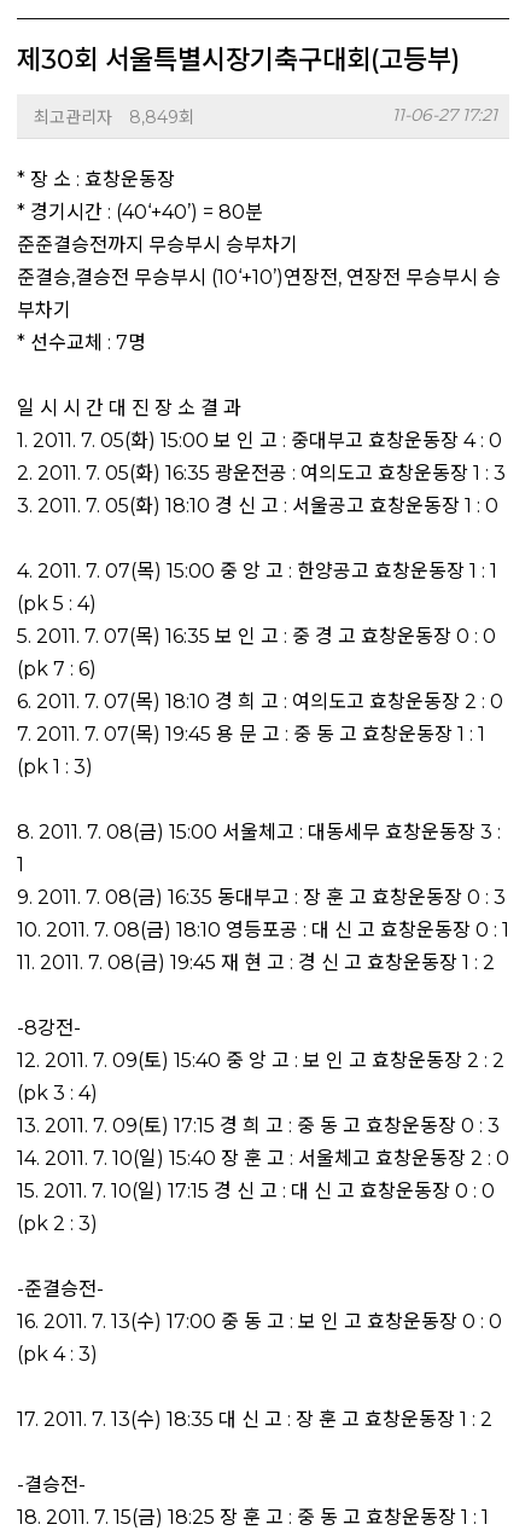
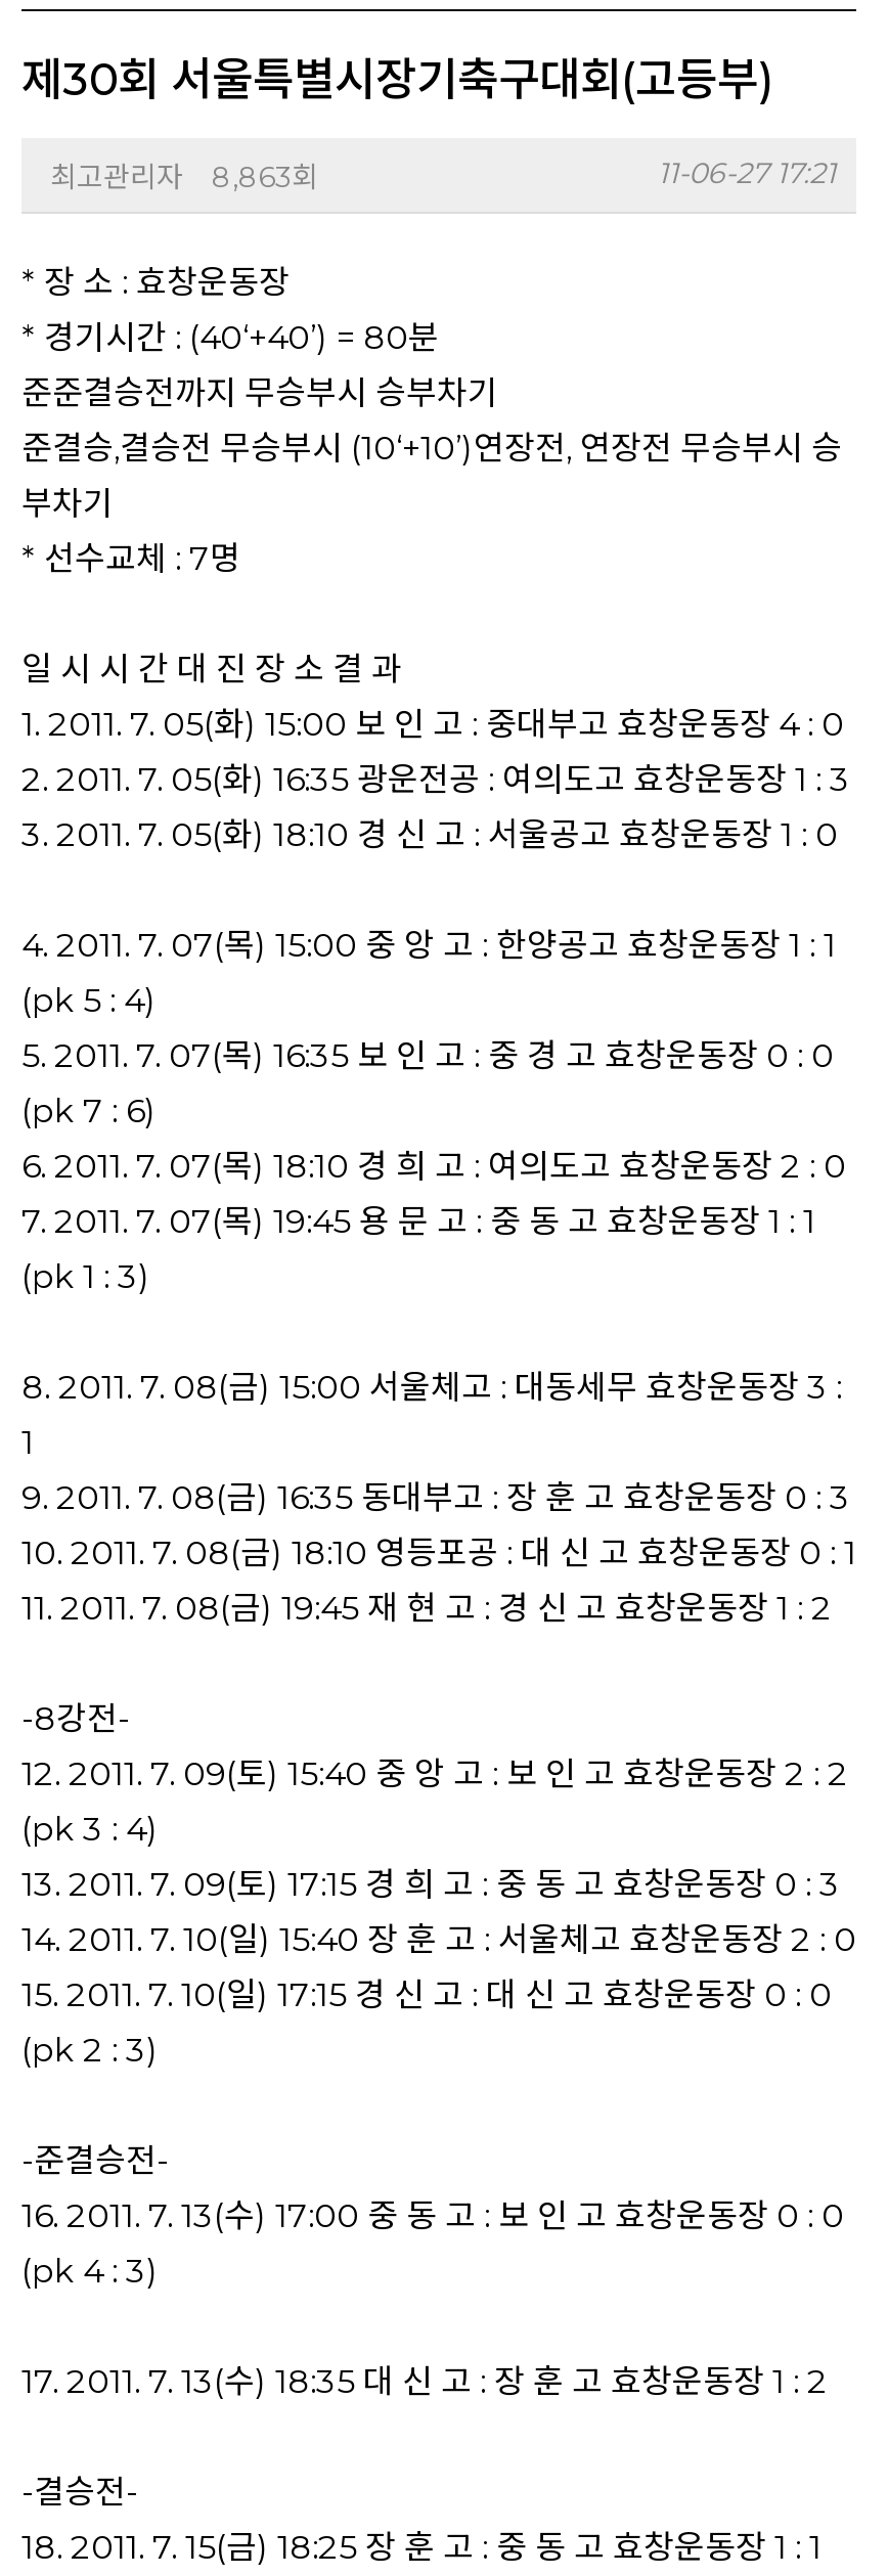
- 최고관리자 8,849회
+ 최고관리자 8,863회
